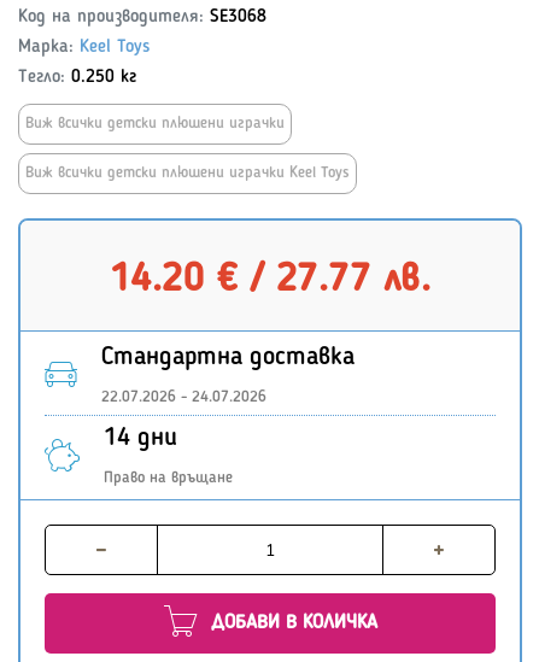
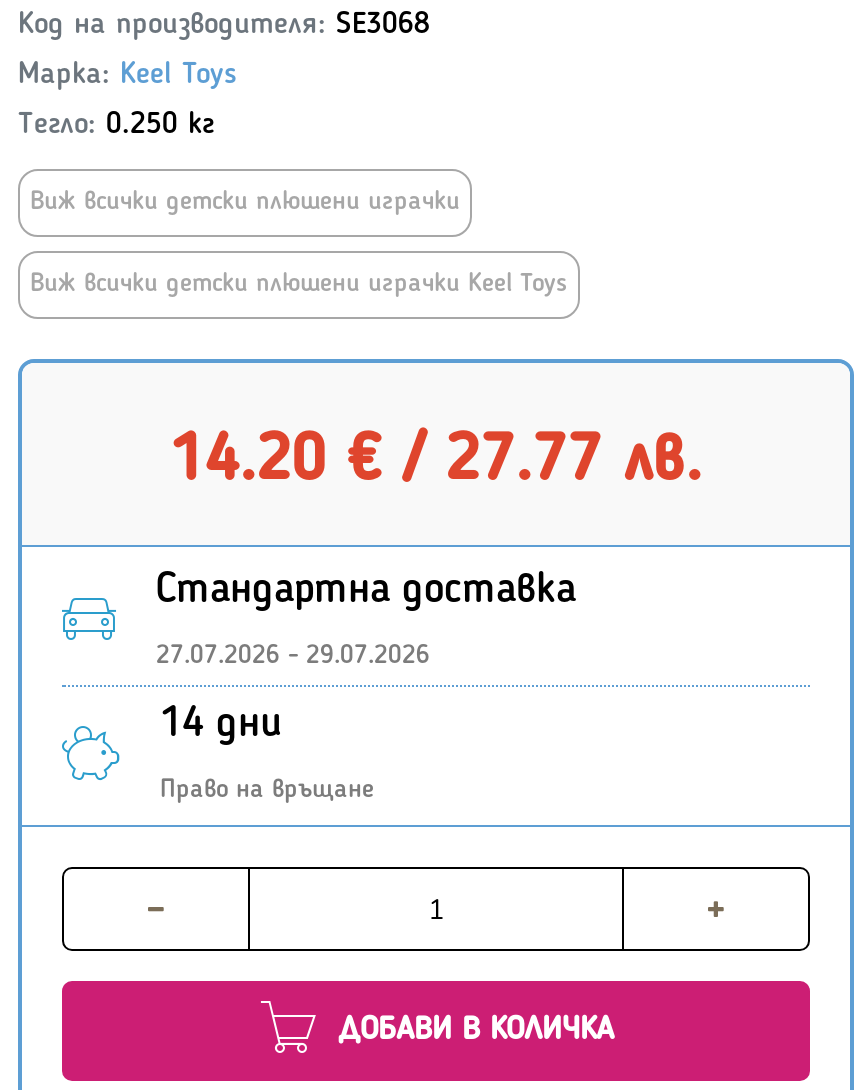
- 22.07.2026 - 24.07.2026
+ 27.07.2026 - 29.07.2026
